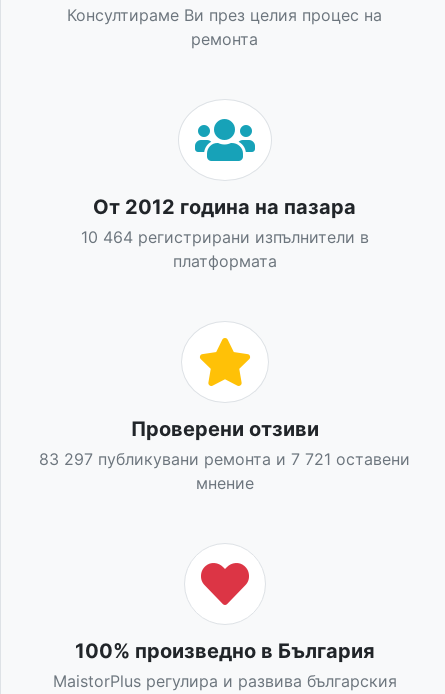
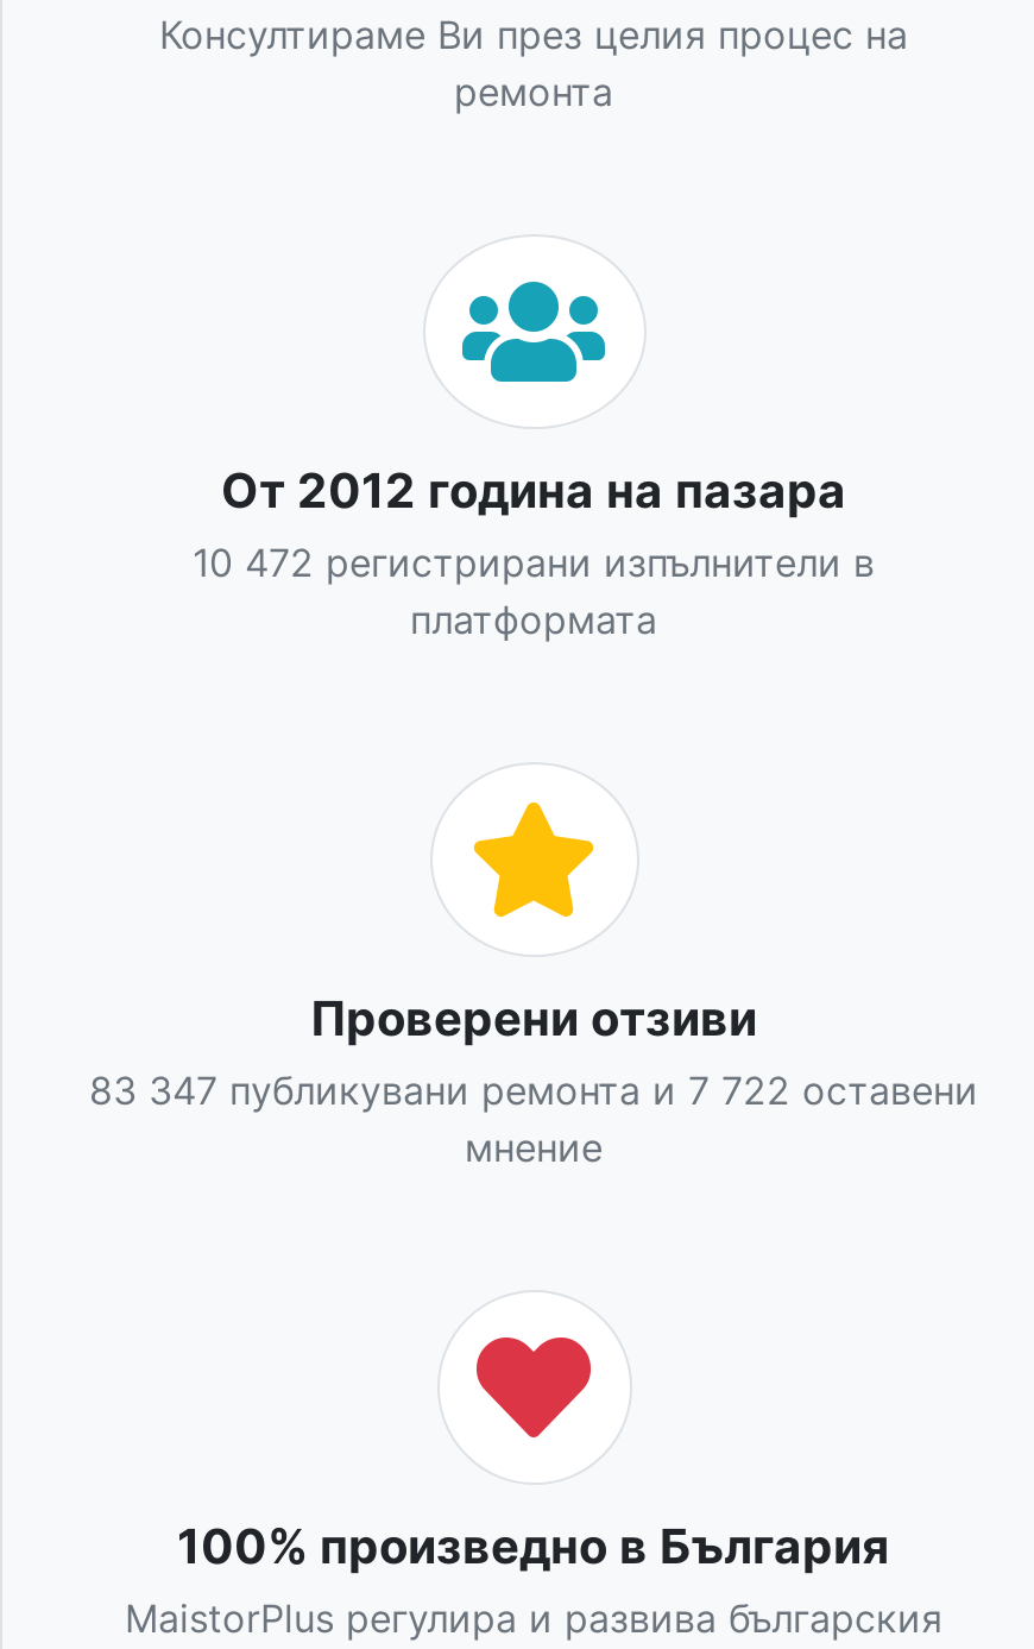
- 10 464 регистрирани изпълнители в
+ 10 472 регистрирани изпълнители в

- 83 297 публикувани ремонта и 7 721 оставени
+ 83 347 публикувани ремонта и 7 722 оставени
